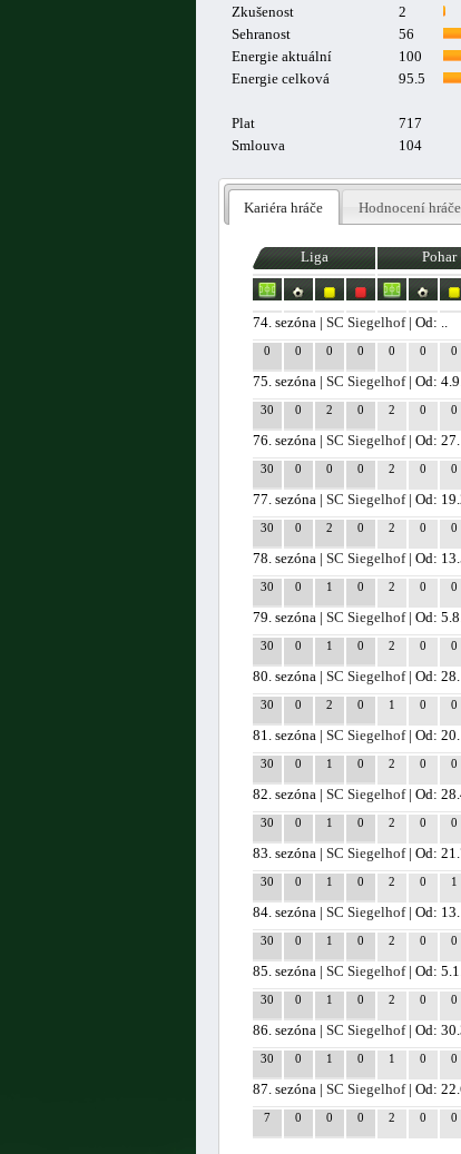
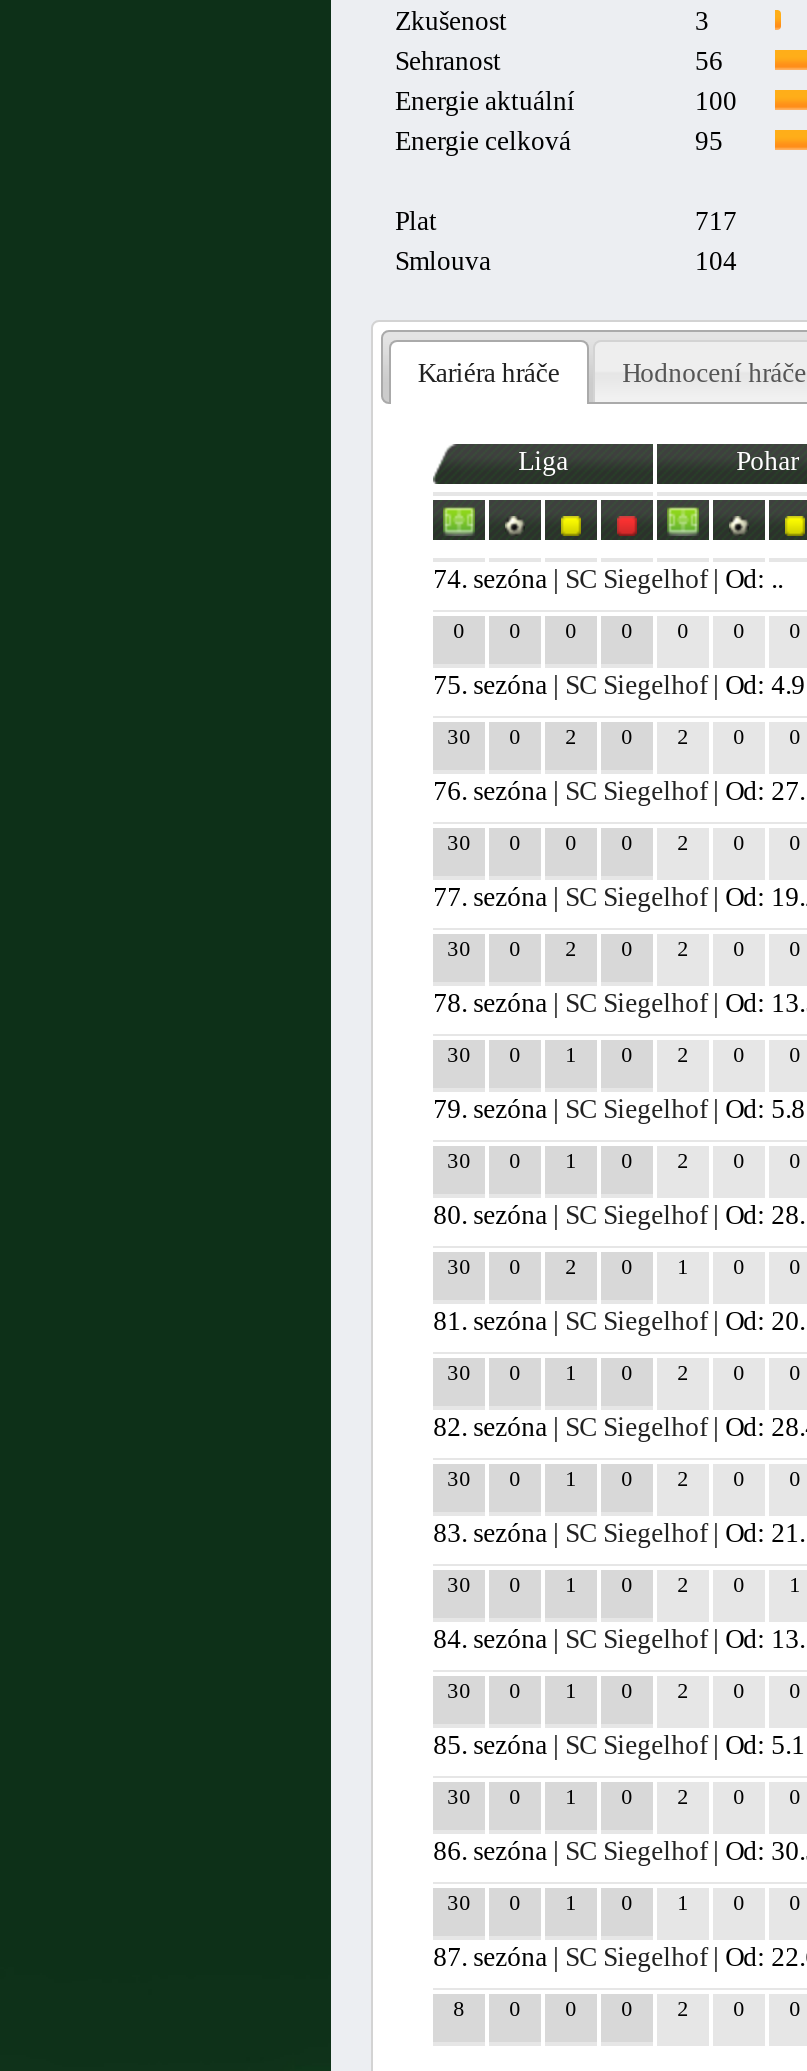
- 2
+ 3

- 95.5
+ 95

- 7 0 0 0 2 0 0
+ 8 0 0 0 2 0 0
